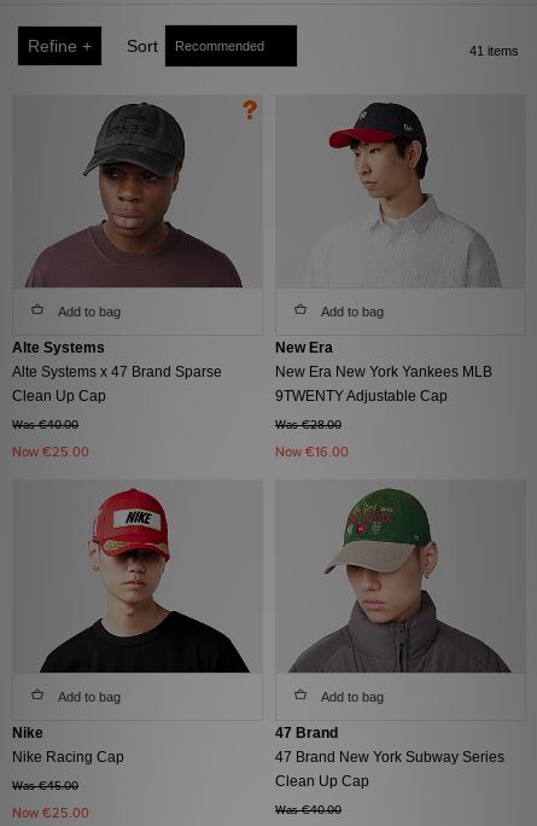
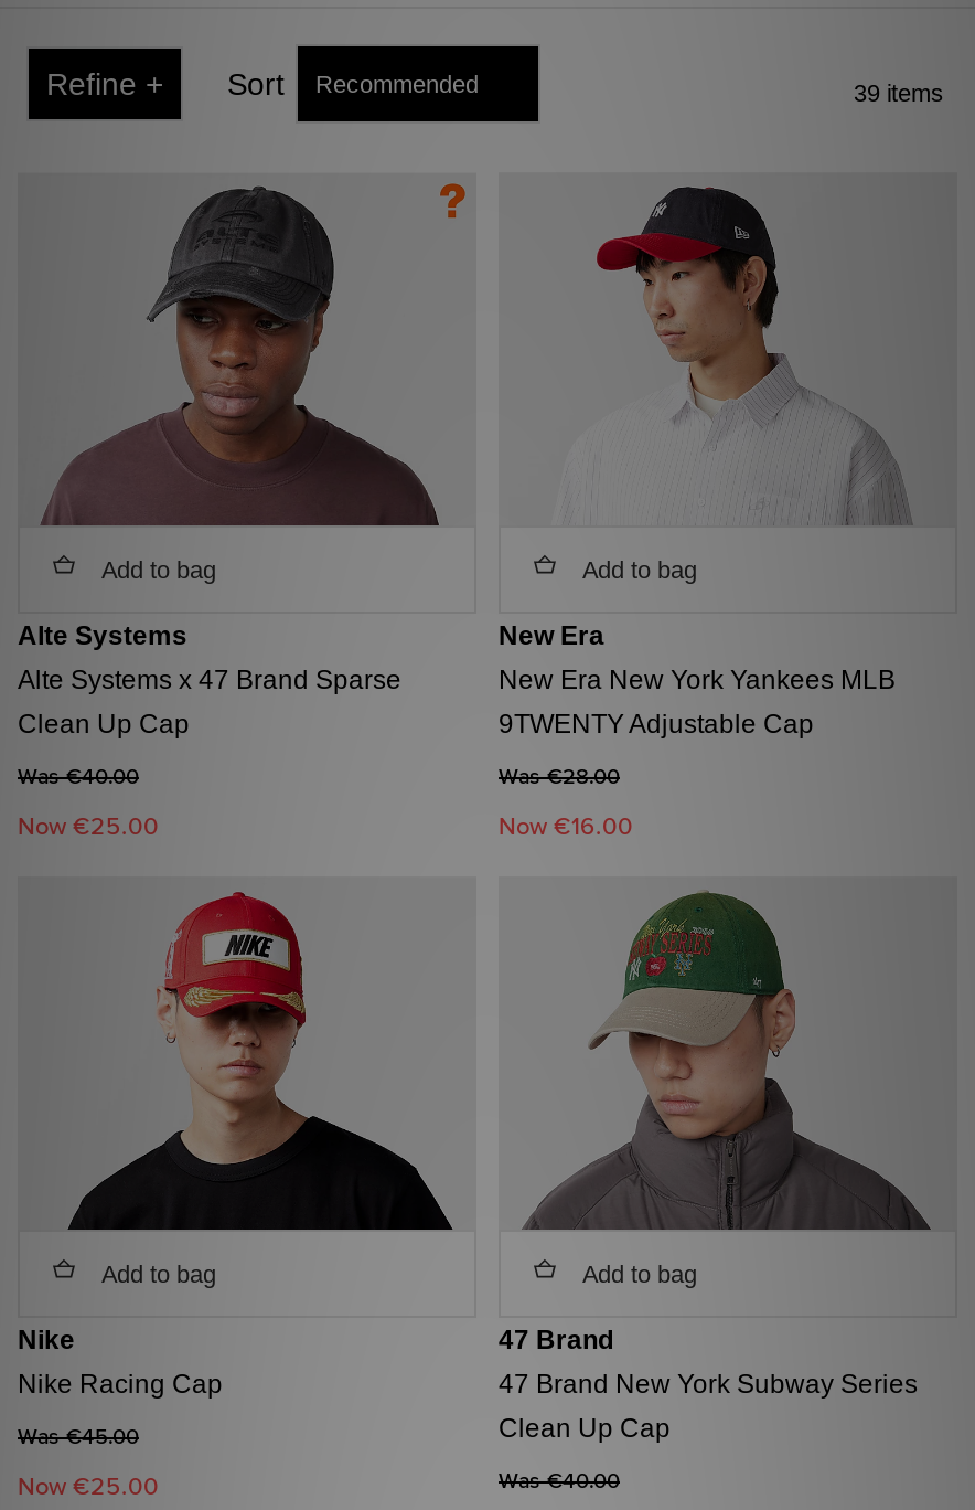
- 41 items
+ 39 items
